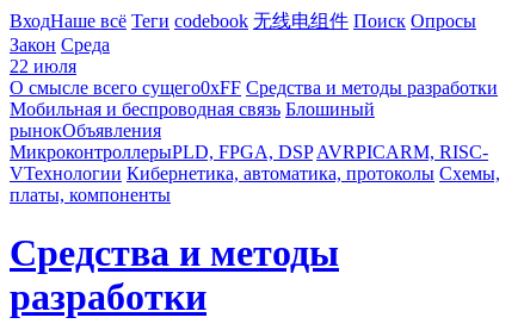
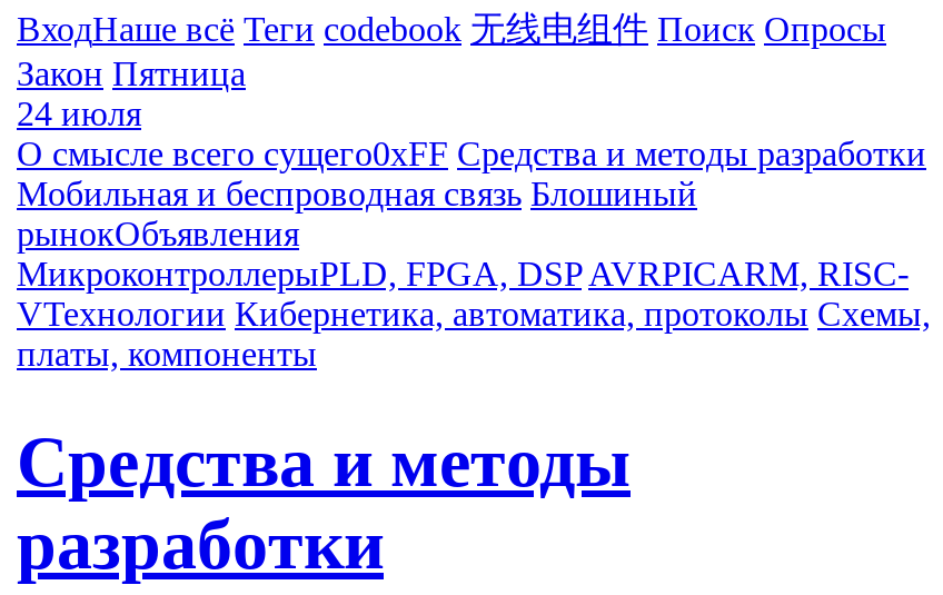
- Закон Среда
+ Закон Пятница

- 22 июля
+ 24 июля
